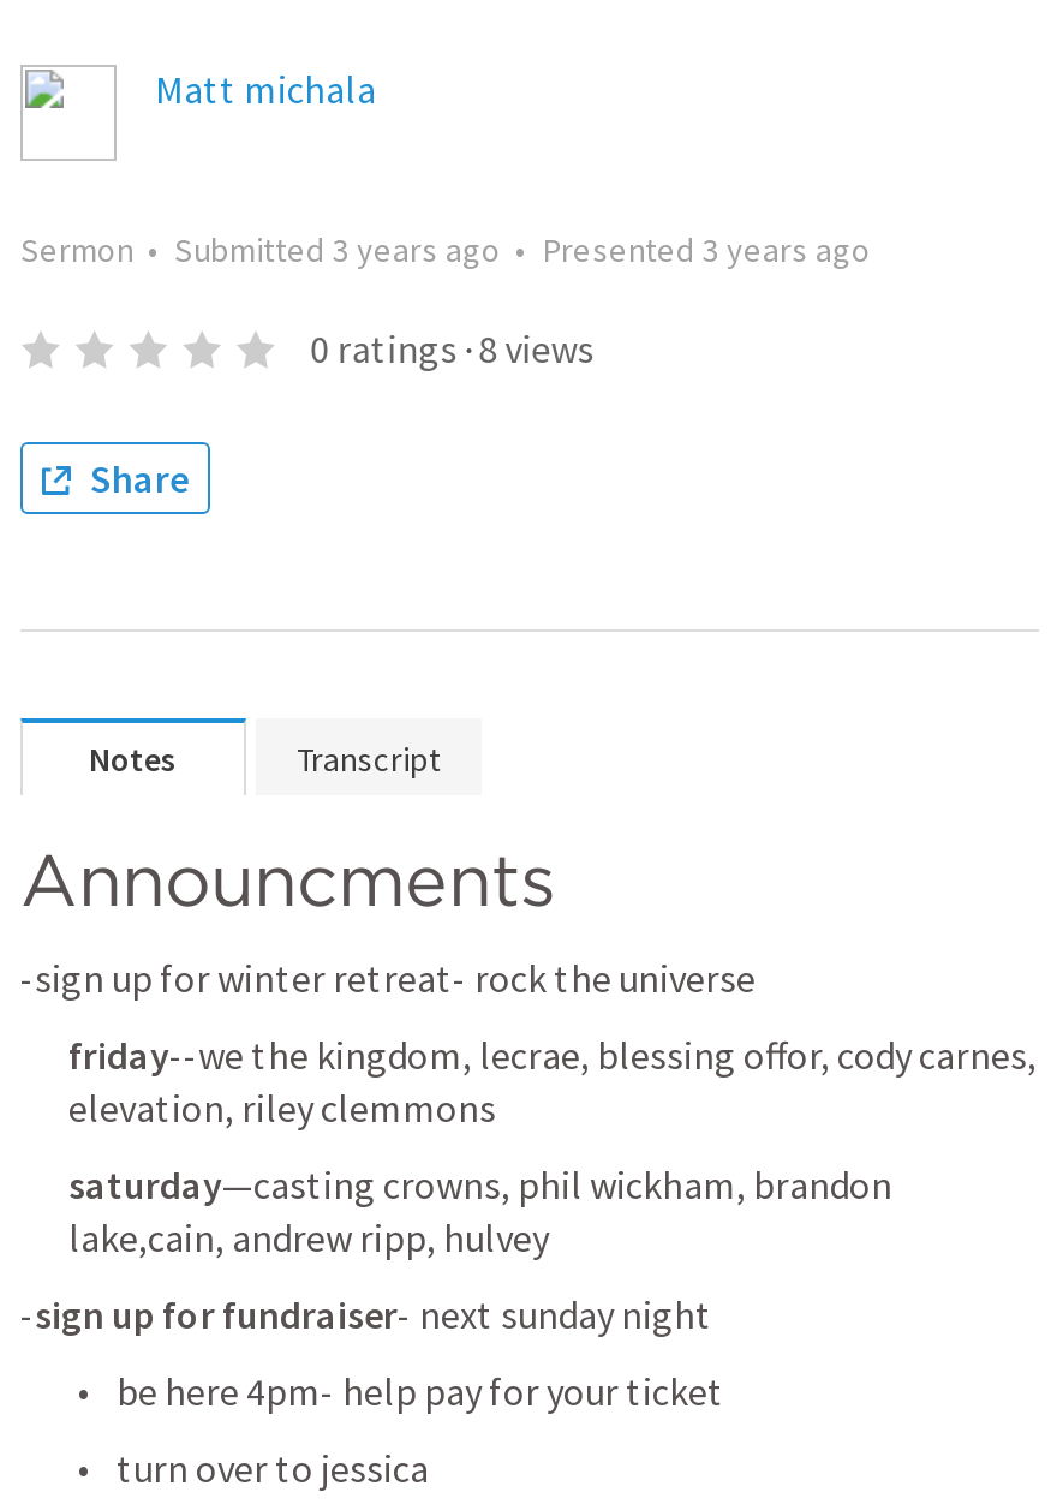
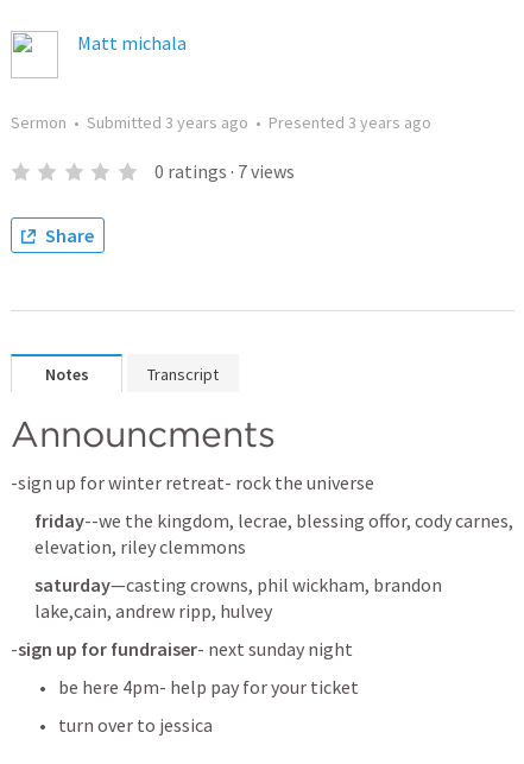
- 0 ratings · 8 views
+ 0 ratings · 7 views
